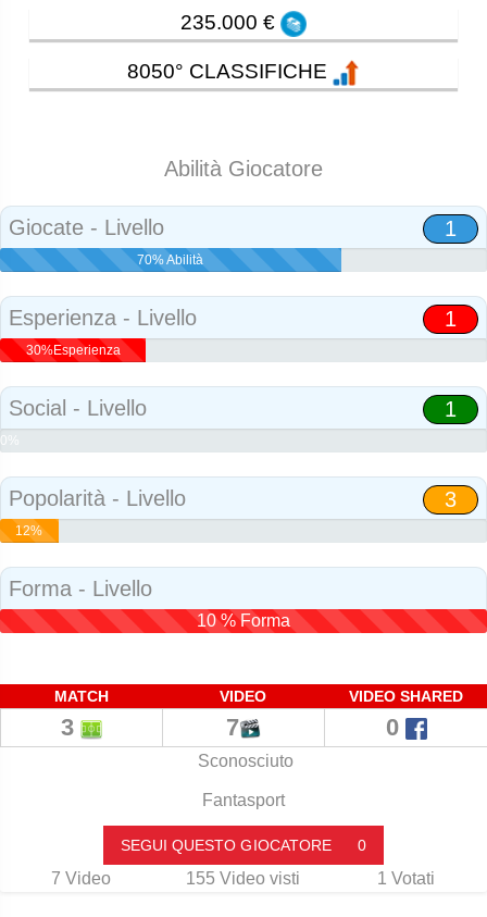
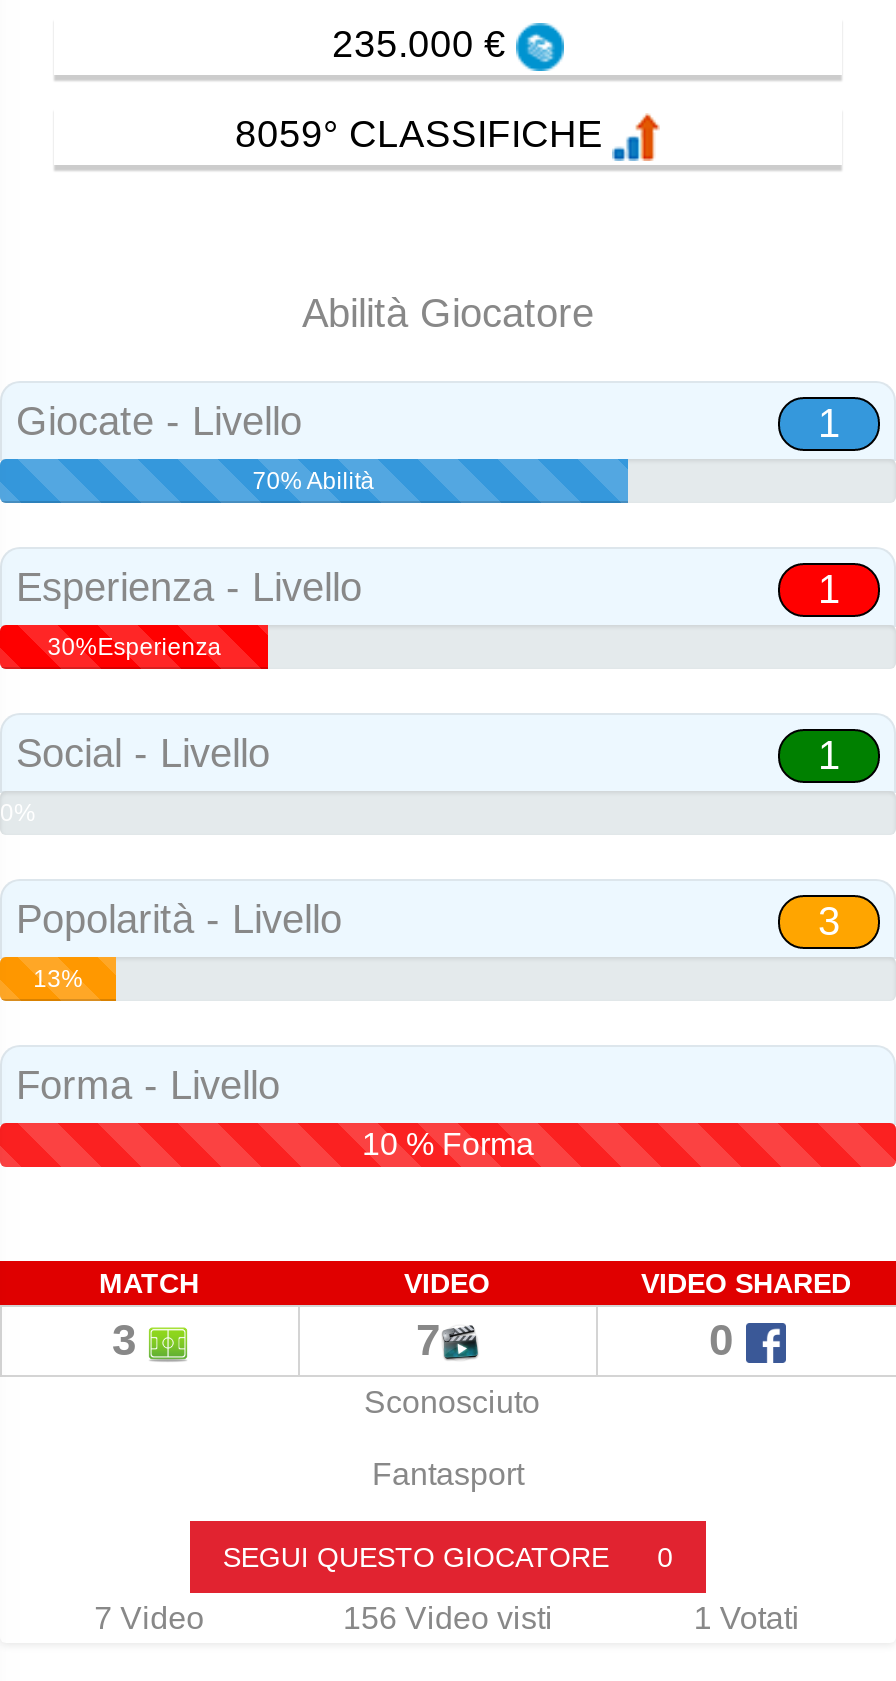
- 8050° CLASSIFICHE
+ 8059° CLASSIFICHE

- 12%
+ 13%

- 155 Video visti
+ 156 Video visti
